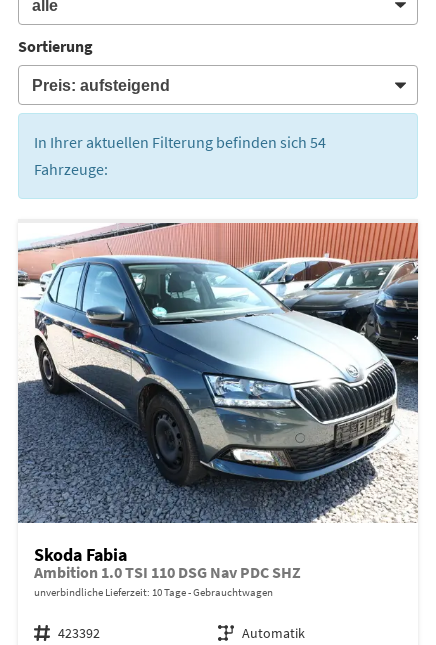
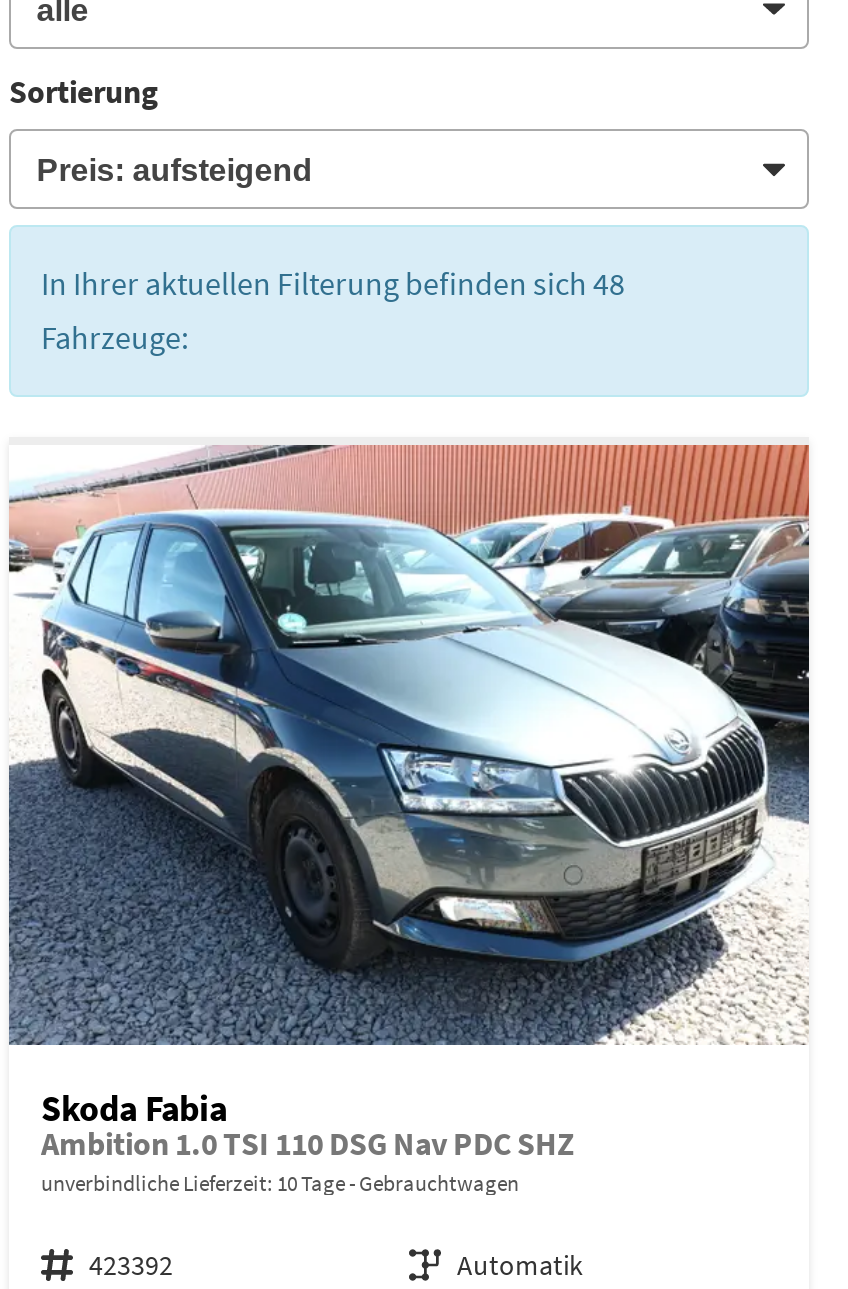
- In Ihrer aktuellen Filterung befinden sich 54
+ In Ihrer aktuellen Filterung befinden sich 48
